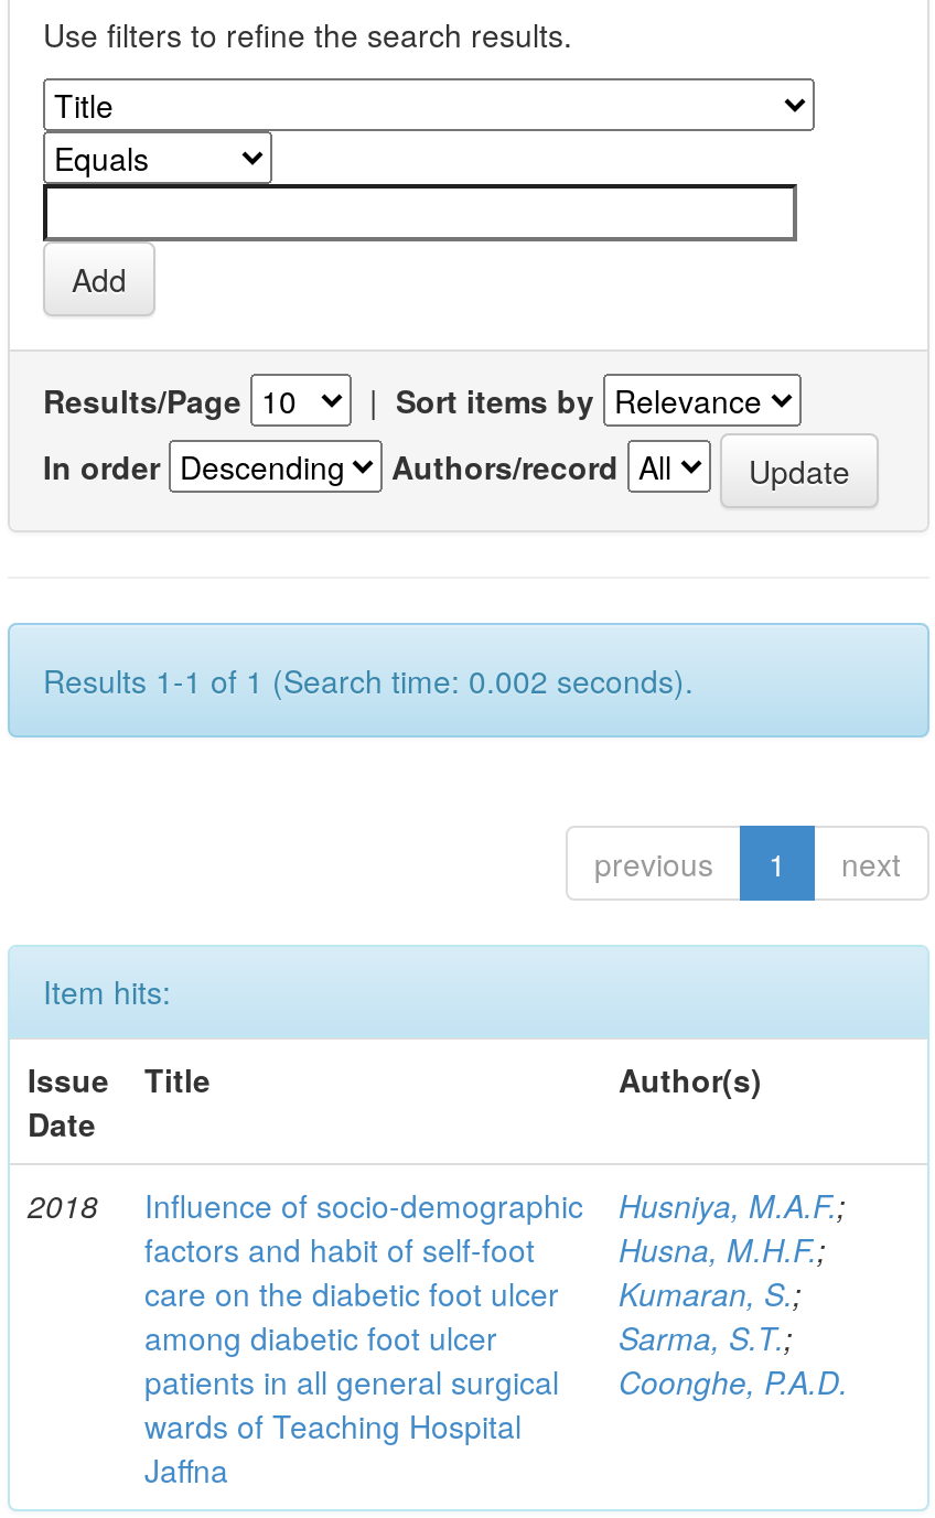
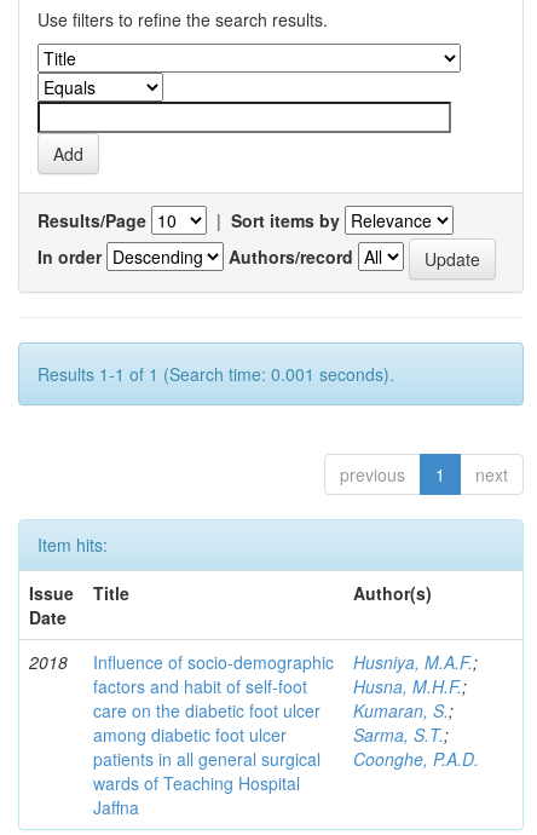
- Results 1-1 of 1 (Search time: 0.002 seconds).
+ Results 1-1 of 1 (Search time: 0.001 seconds).
